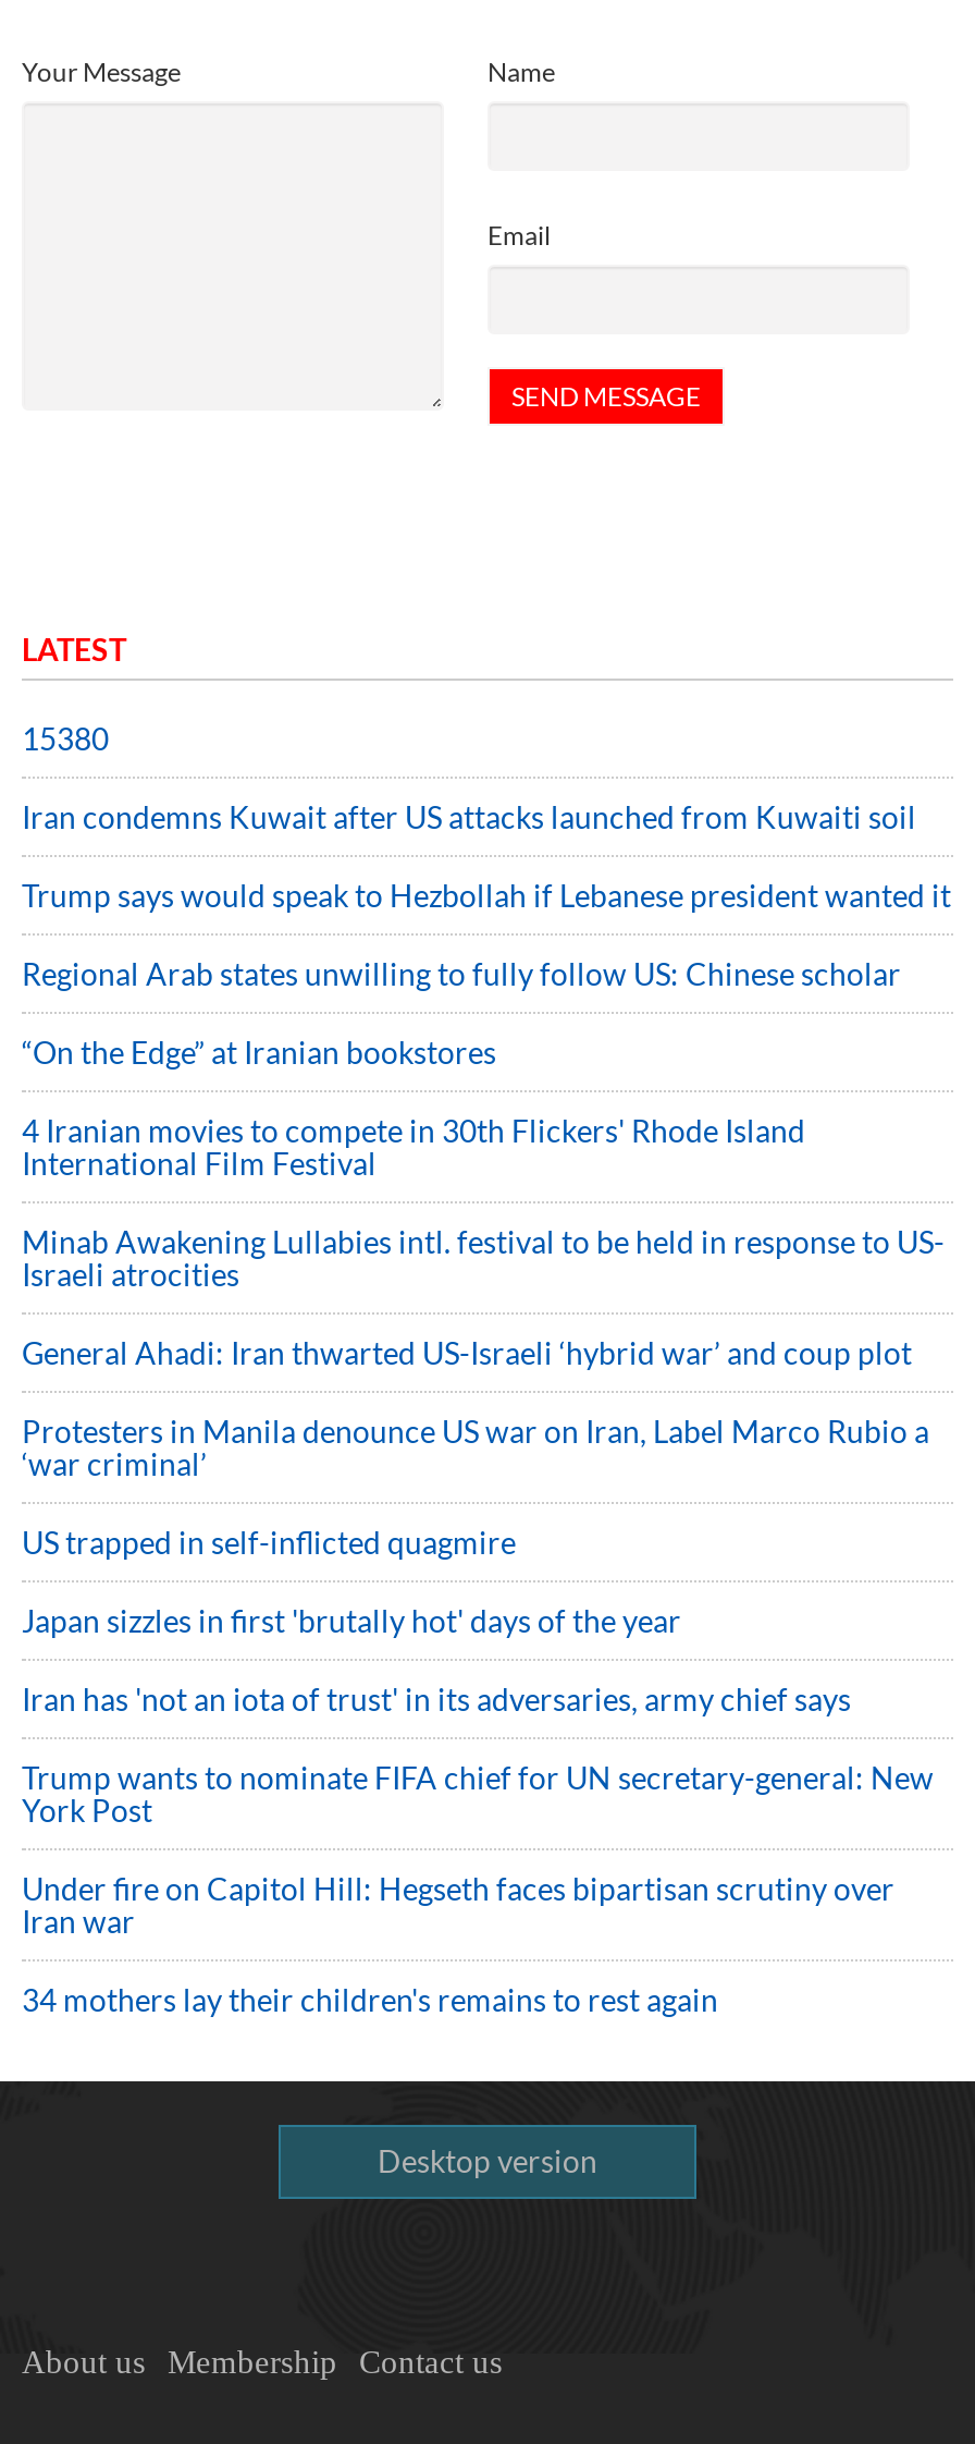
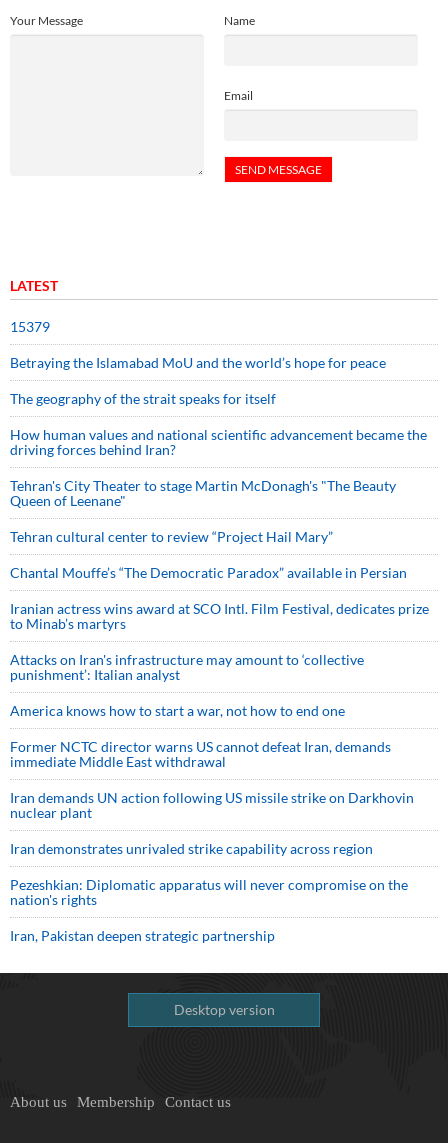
- 15380
+ 15379

- Iran condemns Kuwait after US attacks launched from Kuwaiti soil
+ Betraying the Islamabad MoU and the world’s hope for peace

- Trump says would speak to Hezbollah if Lebanese president wanted it
+ The geography of the strait speaks for itself

- Regional Arab states unwilling to fully follow US: Chinese scholar
+ How human values and national scientific advancement became the
+ driving forces behind Iran?

- “On the Edge” at Iranian bookstores
+ Tehran's City Theater to stage Martin McDonagh's "The Beauty
+ Queen of Leenane"

- 4 Iranian movies to compete in 30th Flickers' Rhode Island
- International Film Festival
+ Tehran cultural center to review “Project Hail Mary”

- Minab Awakening Lullabies intl. festival to be held in response to US-
- Israeli atrocities
+ Chantal Mouffe’s “The Democratic Paradox” available in Persian

- General Ahadi: Iran thwarted US-Israeli ‘hybrid war’ and coup plot
+ Iranian actress wins award at SCO Intl. Film Festival, dedicates prize
+ to Minab’s martyrs

- Protesters in Manila denounce US war on Iran, Label Marco Rubio a
- ‘war criminal’
+ Attacks on Iran's infrastructure may amount to ‘collective
+ punishment’: Italian analyst

- US trapped in self-inflicted quagmire
+ America knows how to start a war, not how to end one

- Japan sizzles in first 'brutally hot' days of the year
+ Former NCTC director warns US cannot defeat Iran, demands
+ immediate Middle East withdrawal

- Iran has 'not an iota of trust' in its adversaries, army chief says
+ Iran demands UN action following US missile strike on Darkhovin
+ nuclear plant

- Trump wants to nominate FIFA chief for UN secretary-general: New
- York Post
+ Iran demonstrates unrivaled strike capability across region

- Under fire on Capitol Hill: Hegseth faces bipartisan scrutiny over
- Iran war
+ Pezeshkian: Diplomatic apparatus will never compromise on the
+ nation's rights

- 34 mothers lay their children's remains to rest again
+ Iran, Pakistan deepen strategic partnership
